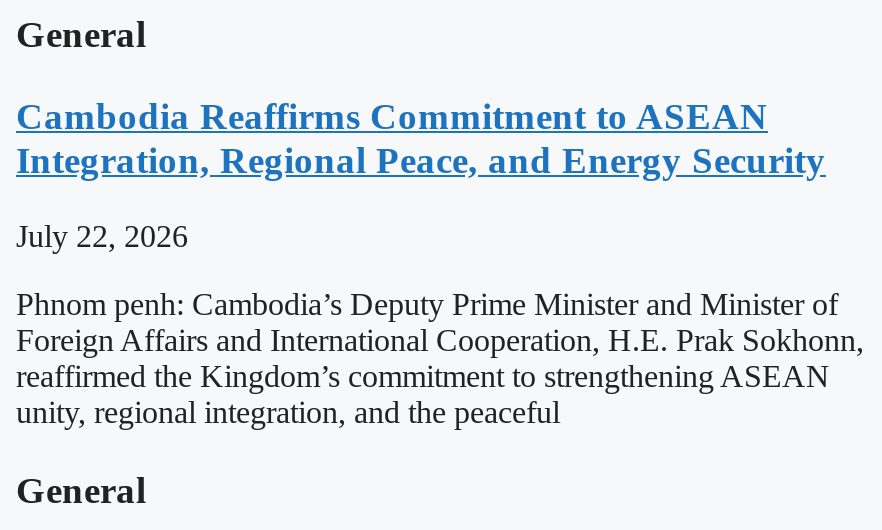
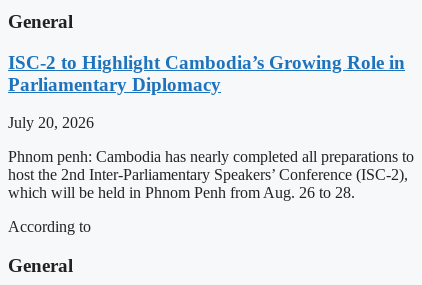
- Cambodia Reaffirms Commitment to ASEAN
- Integration, Regional Peace, and Energy Security
- July 22, 2026
- Phnom penh: Cambodia’s Deputy Prime Minister and Minister of
- Foreign Affairs and International Cooperation, H.E. Prak Sokhonn,
- reaffirmed the Kingdom’s commitment to strengthening ASEAN
- unity, regional integration, and the peaceful
+ ISC-2 to Highlight Cambodia’s Growing Role in
+ Parliamentary Diplomacy
+ July 20, 2026
+ Phnom penh: Cambodia has nearly completed all preparations to
+ host the 2nd Inter-Parliamentary Speakers’ Conference (ISC-2),
+ which will be held in Phnom Penh from Aug. 26 to 28.
+ According to
